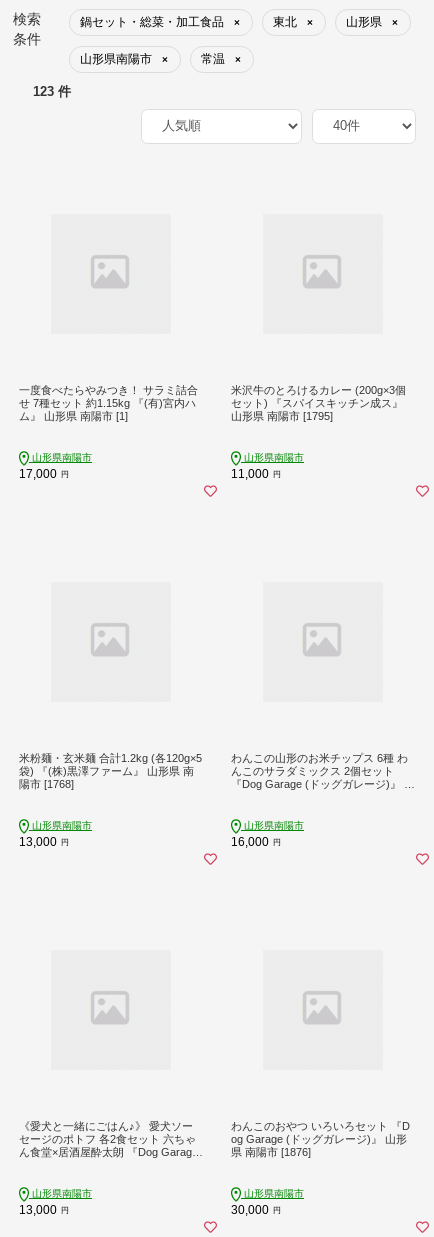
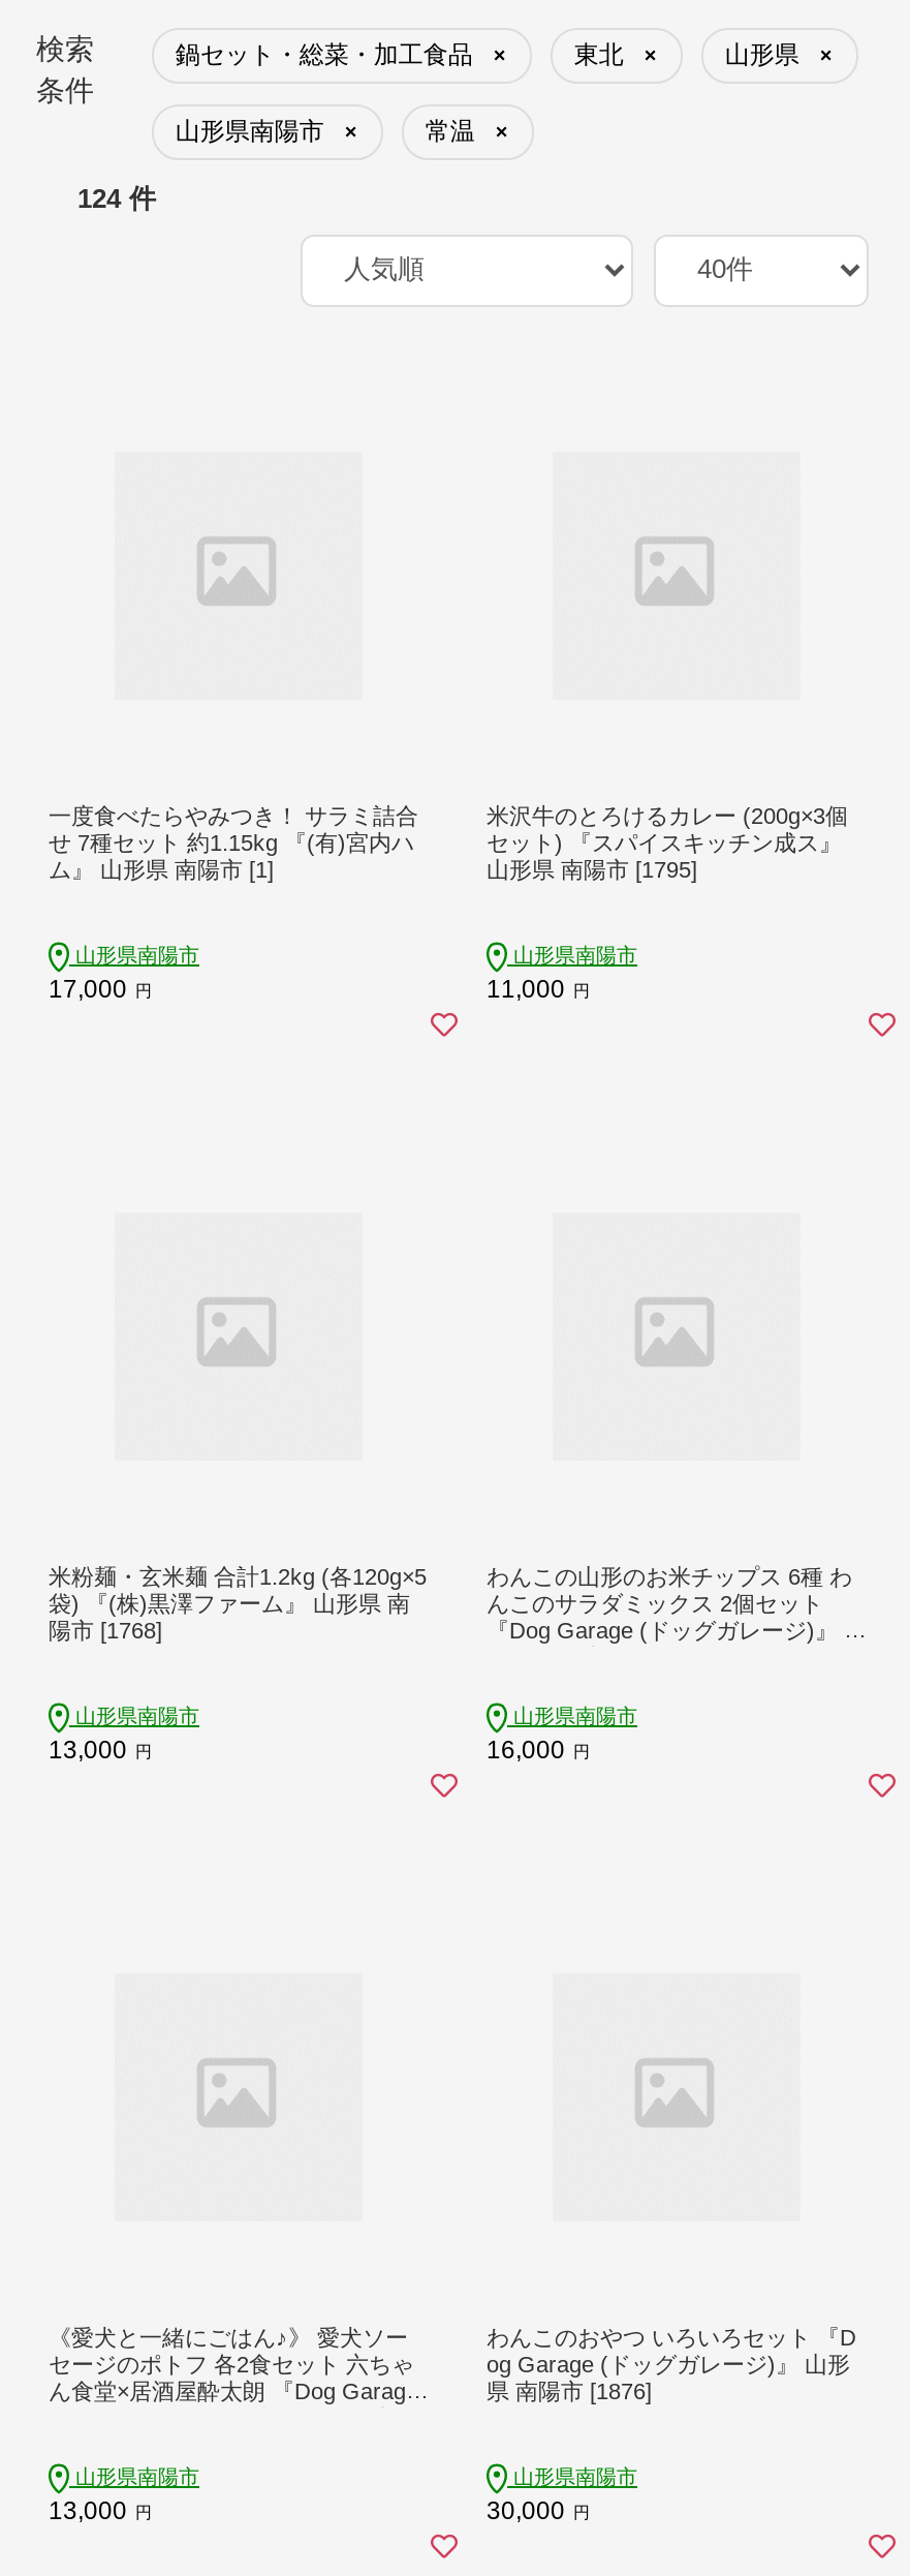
- 123 件
+ 124 件
